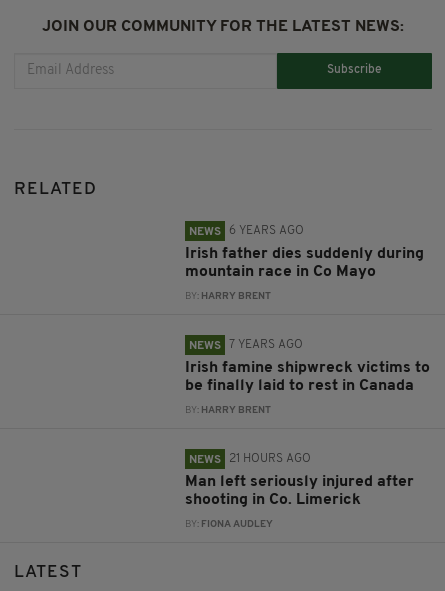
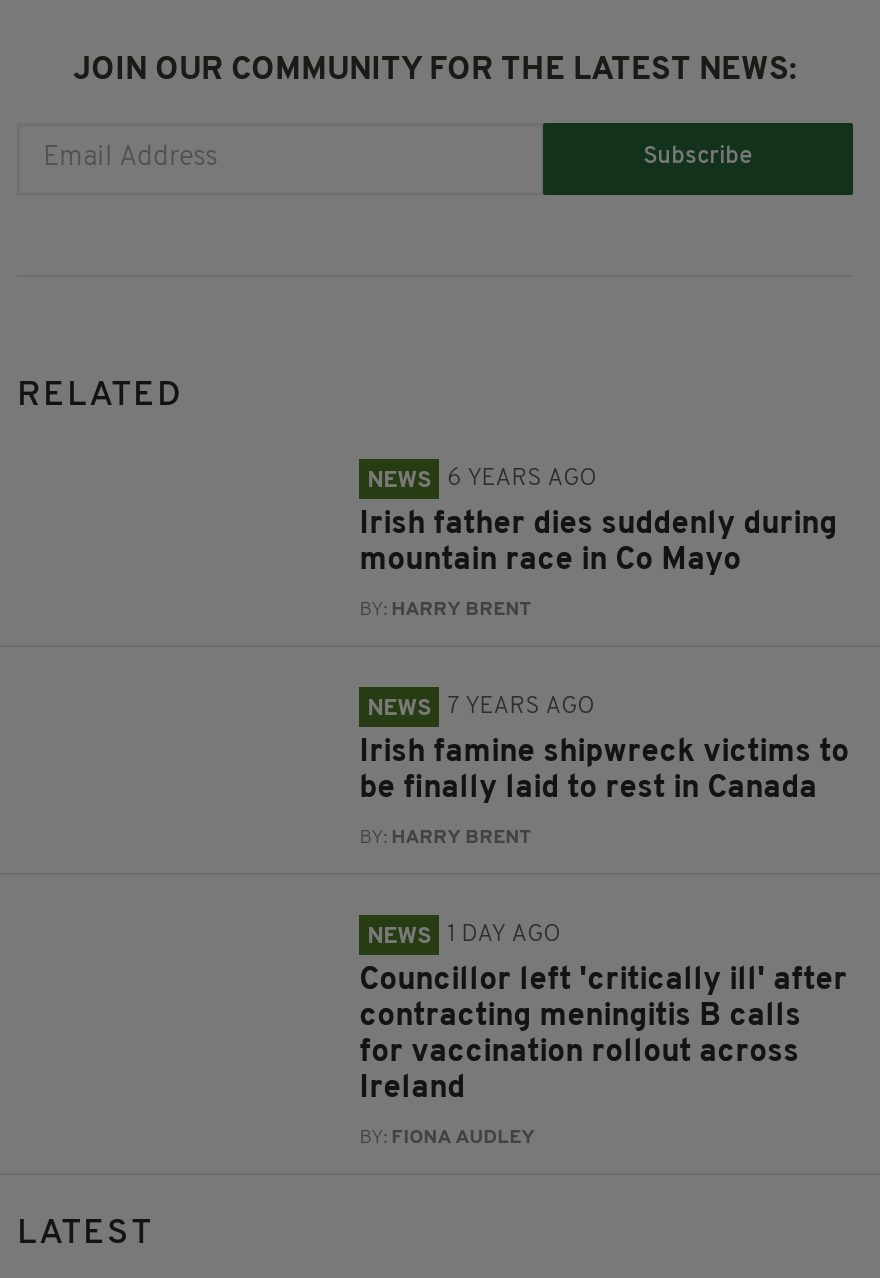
- NEWS 21 HOURS AGO
+ NEWS 1 DAY AGO

- Man left seriously injured after
- shooting in Co. Limerick
+ Councillor left 'critically ill' after
+ contracting meningitis B calls
+ for vaccination rollout across
+ Ireland
